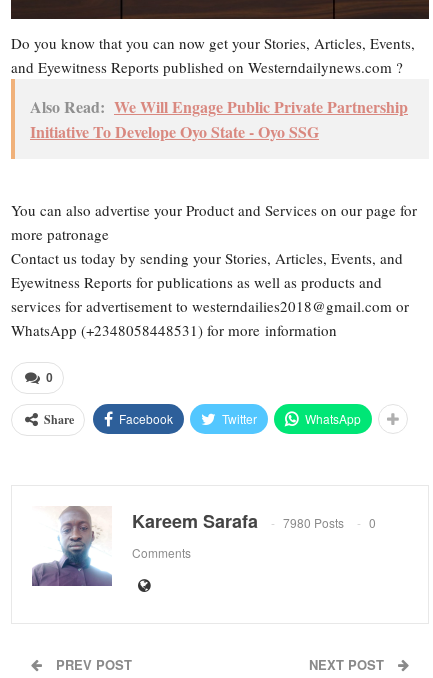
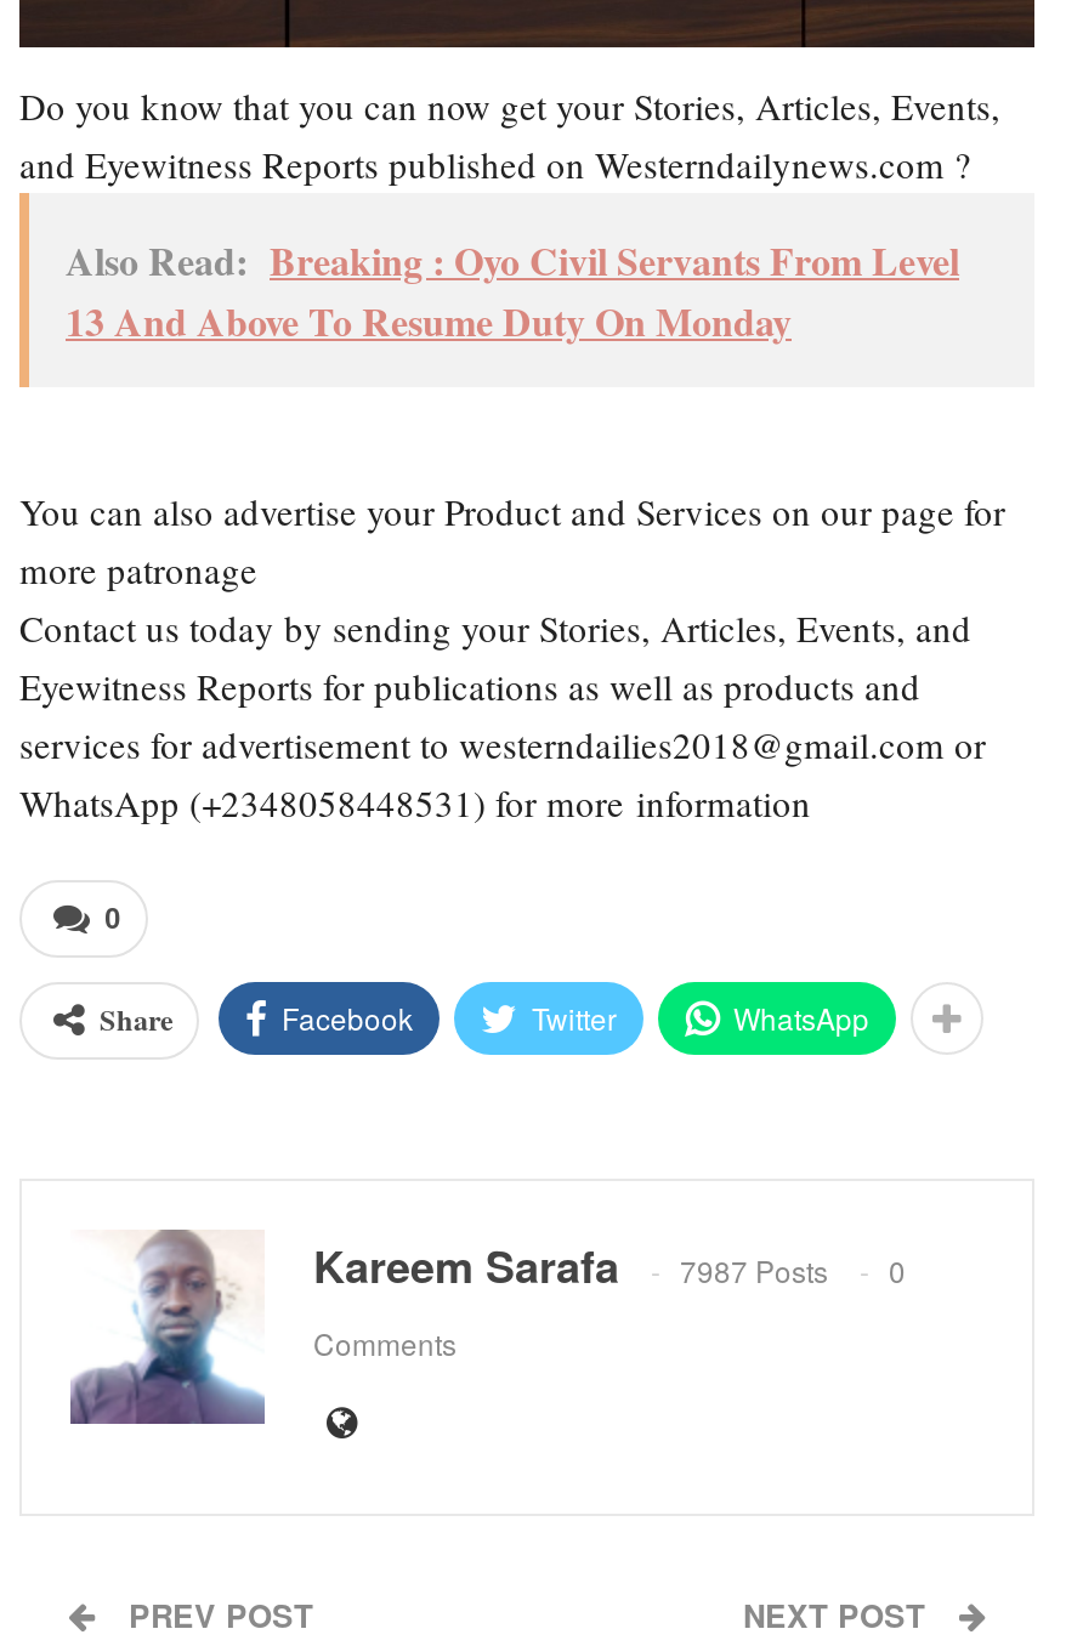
- Also Read: We Will Engage Public Private Partnership
- Initiative To Develope Oyo State - Oyo SSG
+ Also Read: Breaking : Oyo Civil Servants From Level
+ 13 And Above To Resume Duty On Monday

- Kareem Sarafa 7980 Posts 0
+ Kareem Sarafa 7987 Posts 0
